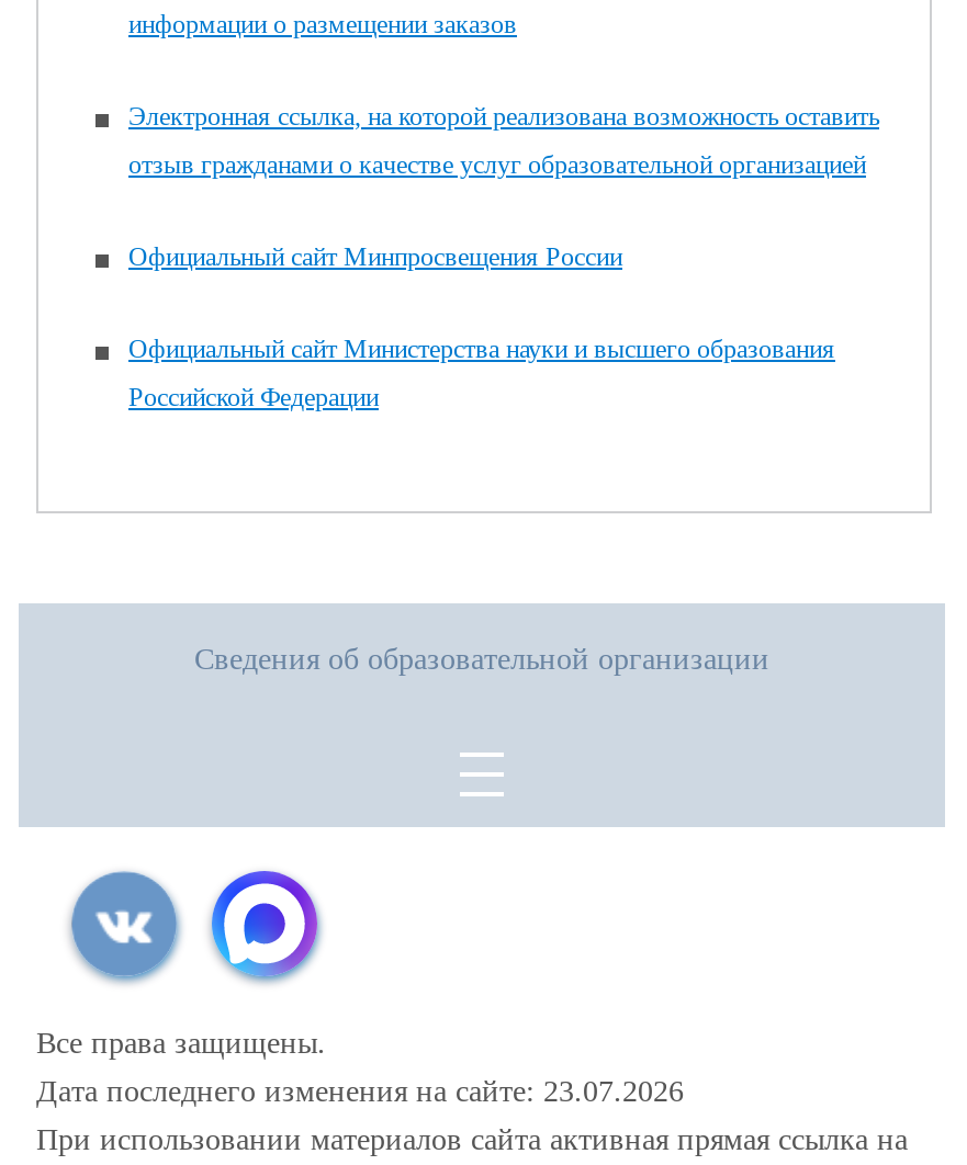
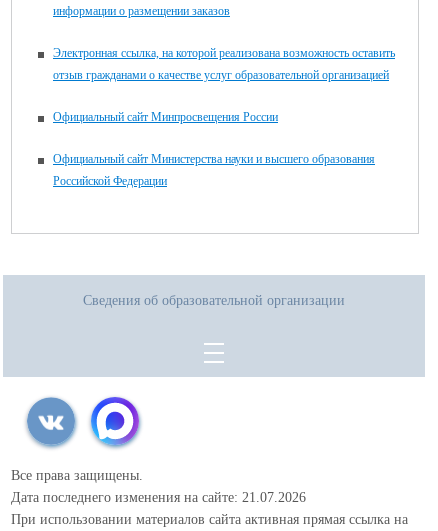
- Дата последнего изменения на сайте: 23.07.2026
+ Дата последнего изменения на сайте: 21.07.2026
